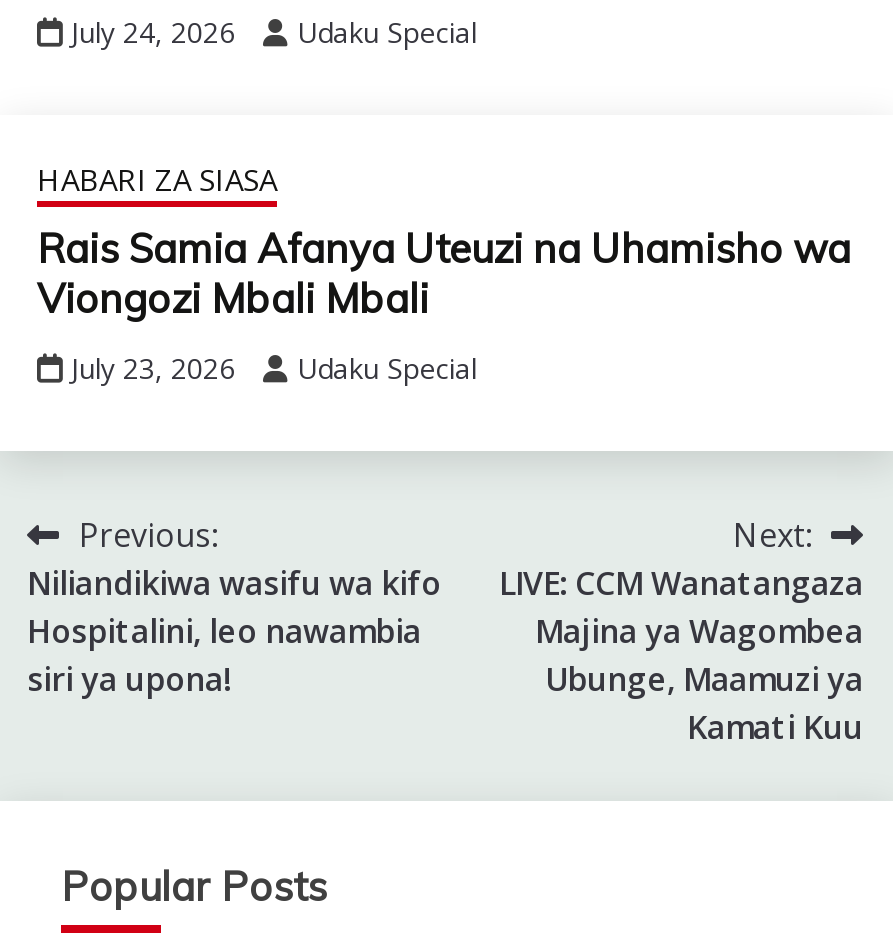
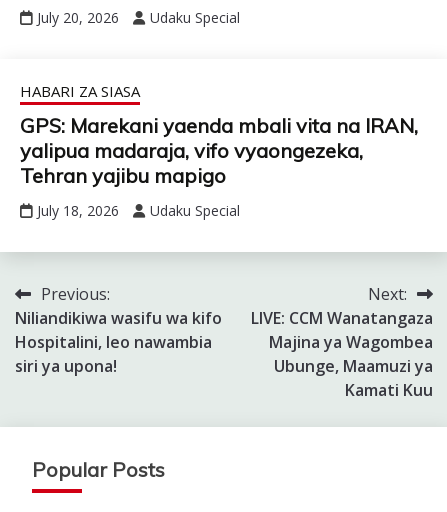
- July 24, 2026 Udaku Special
+ July 20, 2026 Udaku Special

- Rais Samia Afanya Uteuzi na Uhamisho wa
- Viongozi Mbali Mbali
+ GPS: Marekani yaenda mbali vita na IRAN,
+ yalipua madaraja, vifo vyaongezeka,
+ Tehran yajibu mapigo

- July 23, 2026 Udaku Special
+ July 18, 2026 Udaku Special
